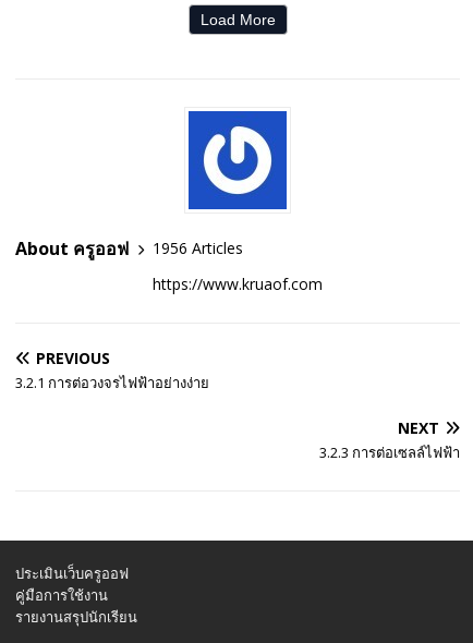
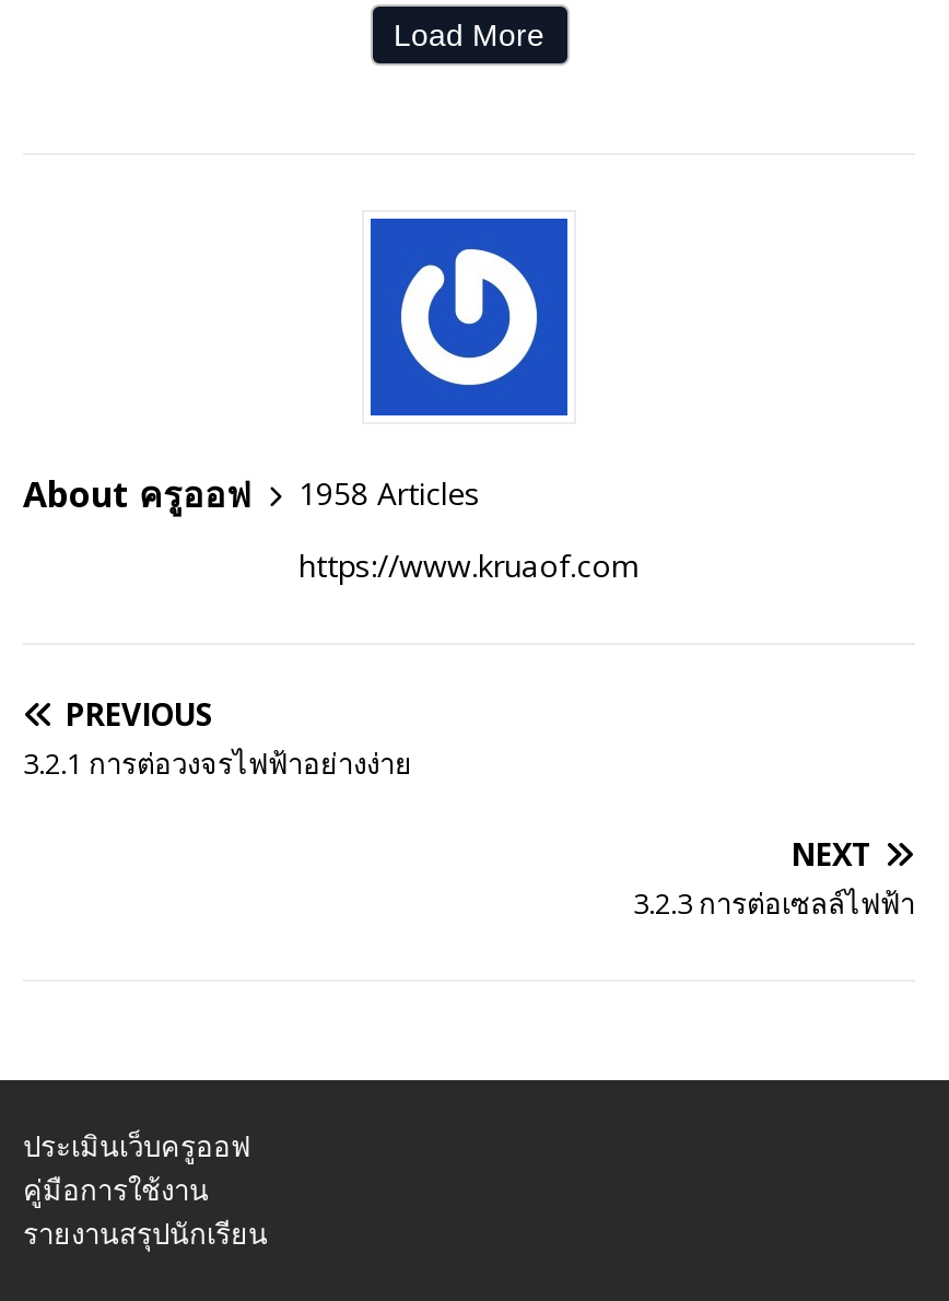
- About ครูออฟ 1956 Articles
+ About ครูออฟ 1958 Articles
